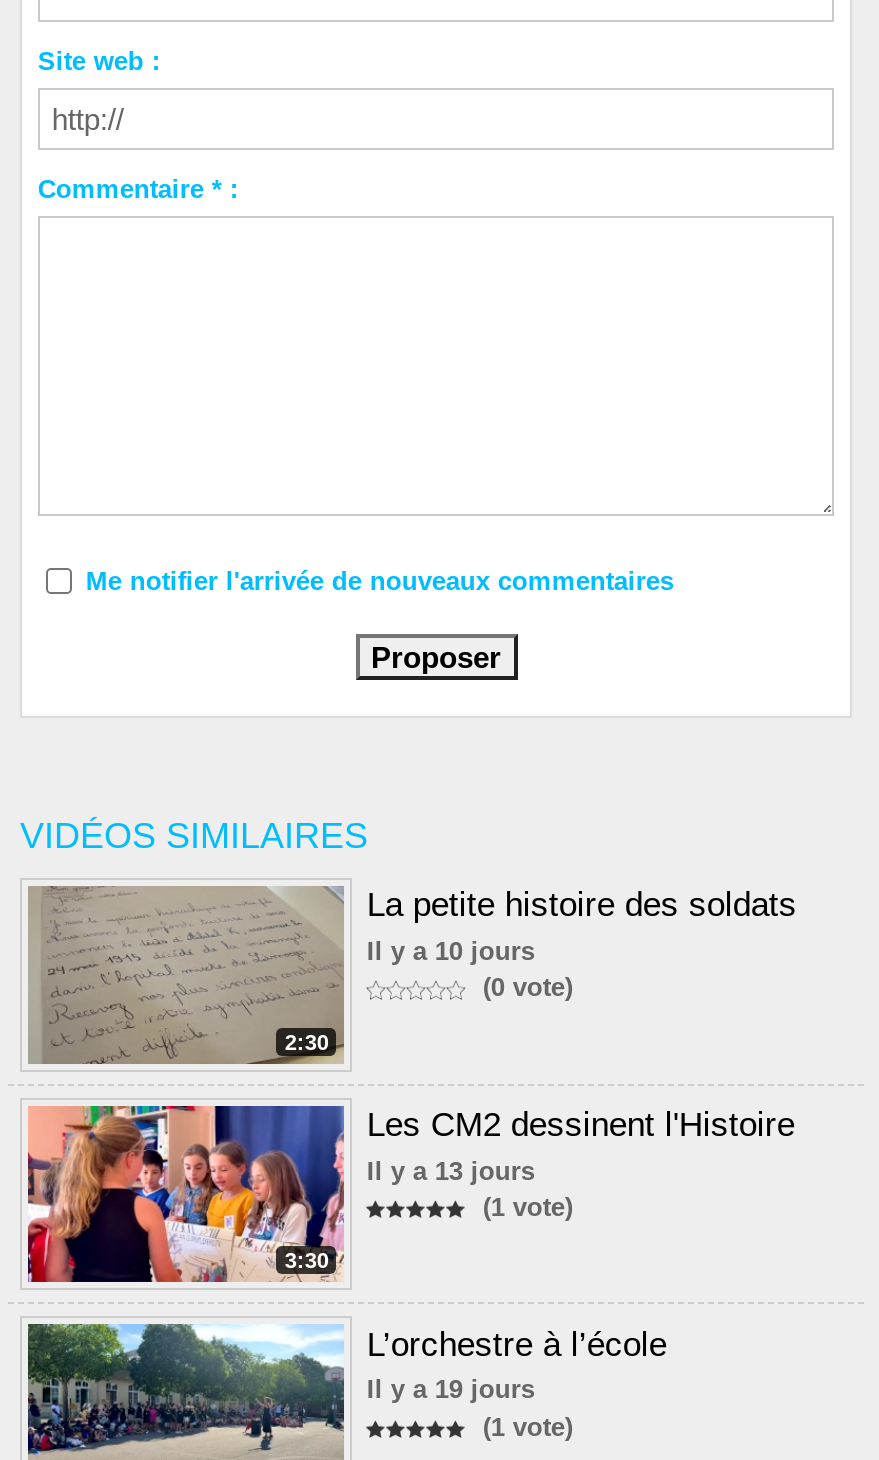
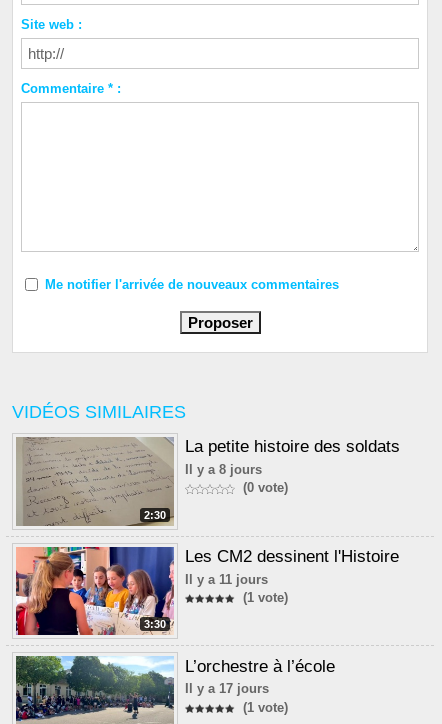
- Il y a 10 jours
+ Il y a 8 jours

- Il y a 13 jours
+ Il y a 11 jours

- Il y a 19 jours
+ Il y a 17 jours
